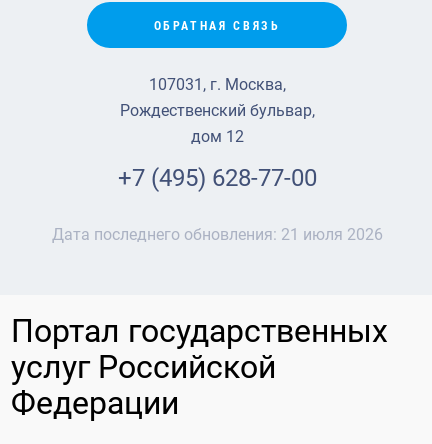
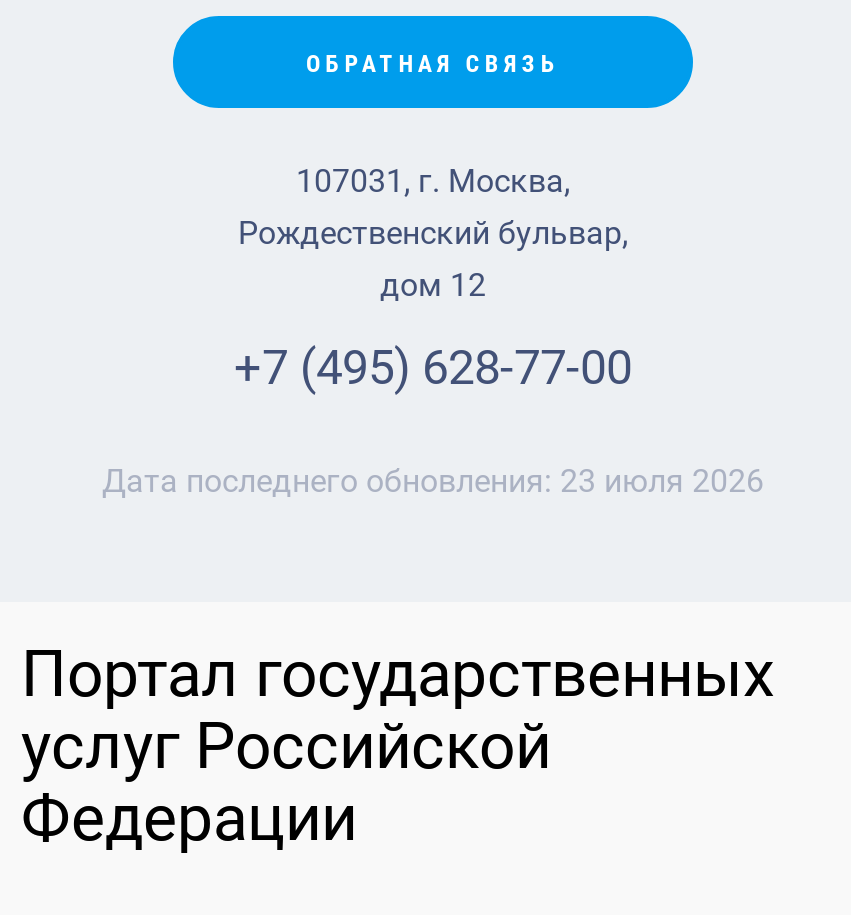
- Дата последнего обновления: 21 июля 2026
+ Дата последнего обновления: 23 июля 2026
